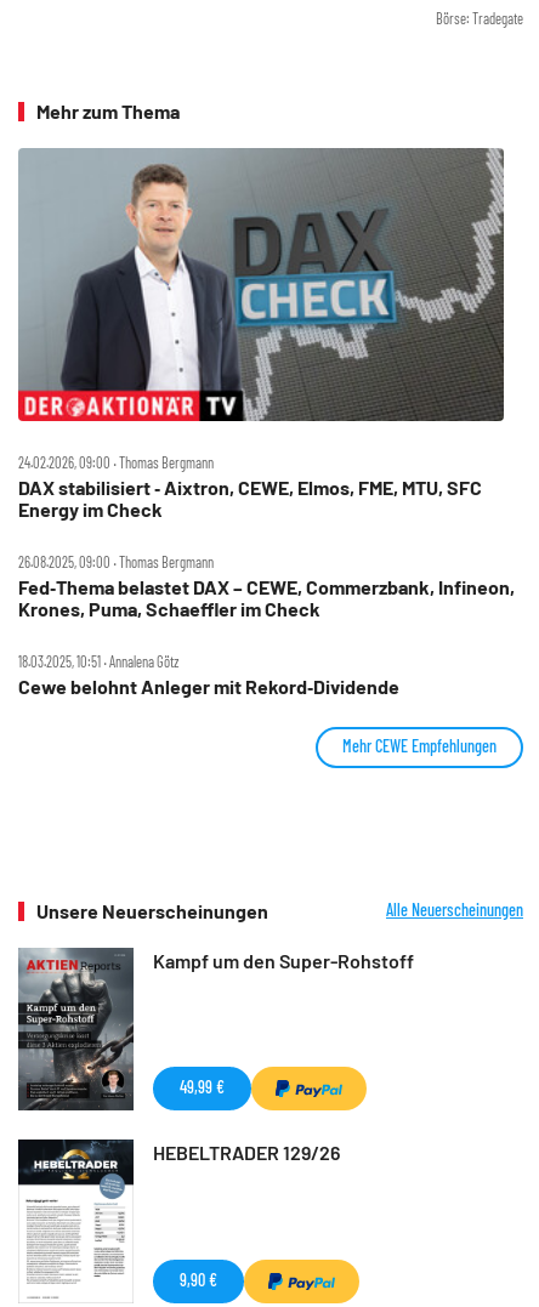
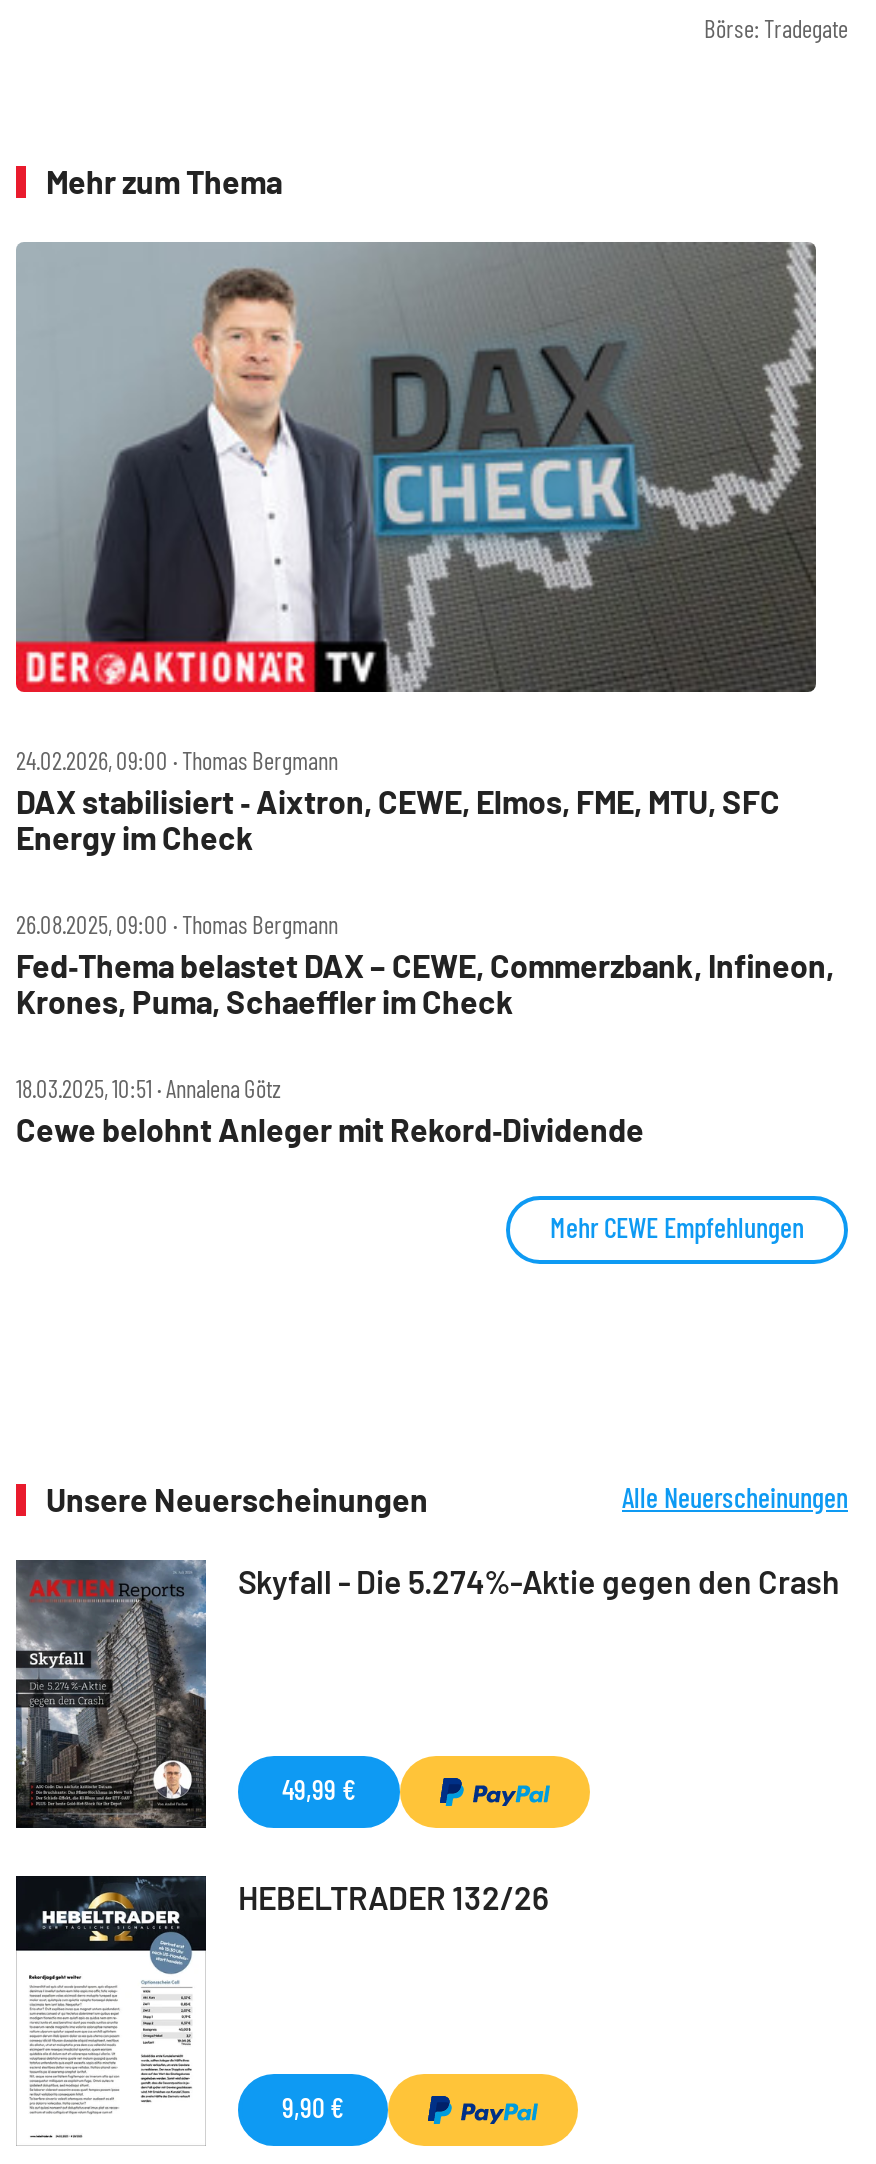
- [image]
- Kampf um den Super-Rohstoff
+ [image]
+ Skyfall - Die 5.274%-Aktie gegen den Crash

- HEBELTRADER 129/26
+ HEBELTRADER 132/26
